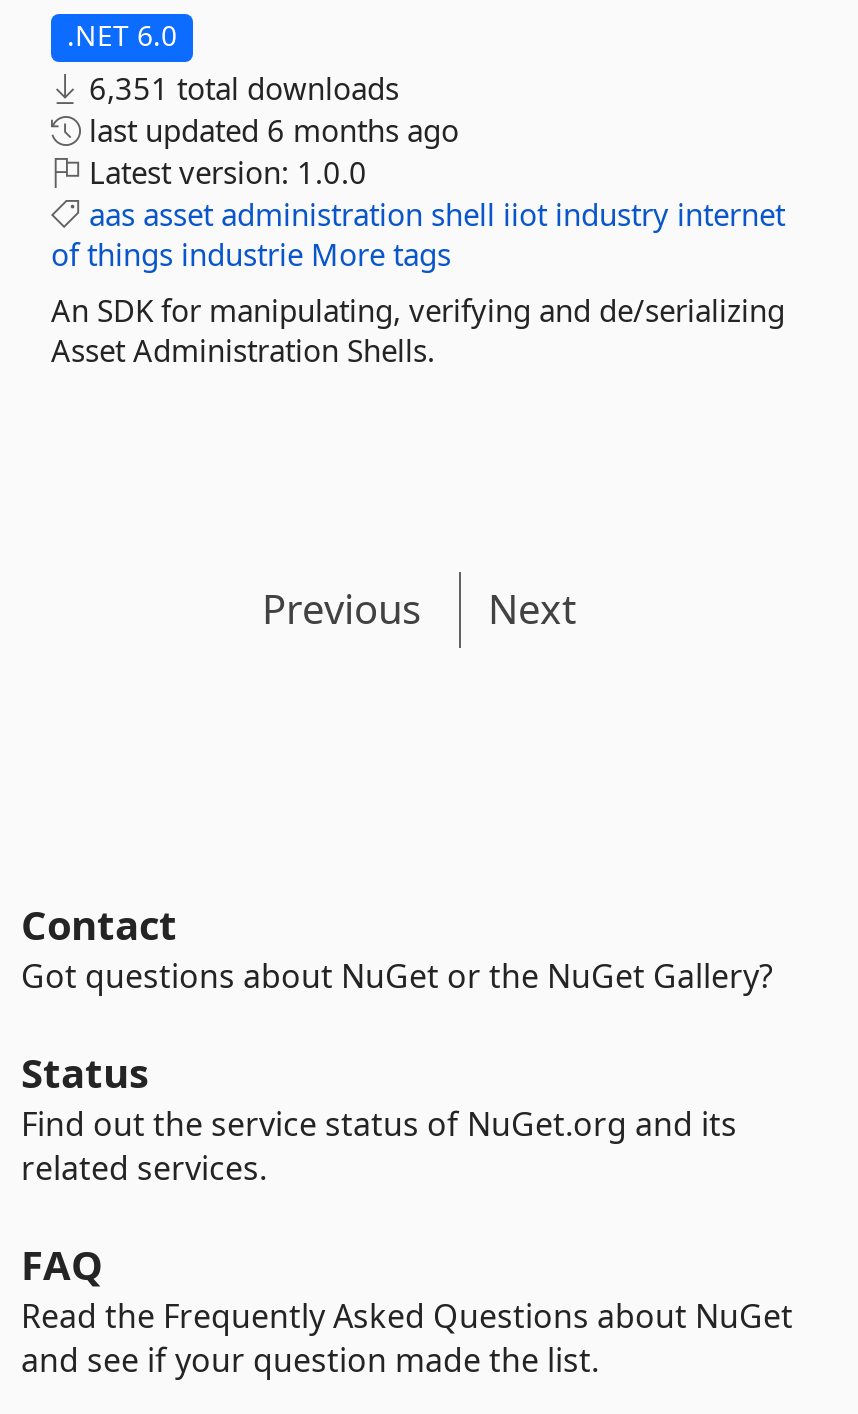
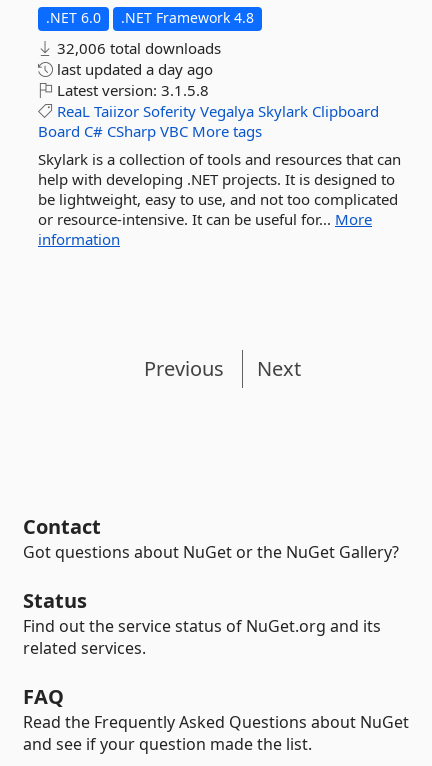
- 6,351 total downloads
- last updated 6 months ago
- Latest version: 1.0.0
- aas asset administration shell iiot industry internet
- of things industrie More tags
- An SDK for manipulating, verifying and de/serializing
- Asset Administration Shells.
+ .NET Framework 4.8
+ 32,006 total downloads
+ last updated a day ago
+ Latest version: 3.1.5.8
+ ReaL Taiizor Soferity Vegalya Skylark Clipboard
+ Board C# CSharp VBC More tags
+ Skylark is a collection of tools and resources that can
+ help with developing .NET projects. It is designed to
+ be lightweight, easy to use, and not too complicated
+ or resource-intensive. It can be useful for... More
+ information
